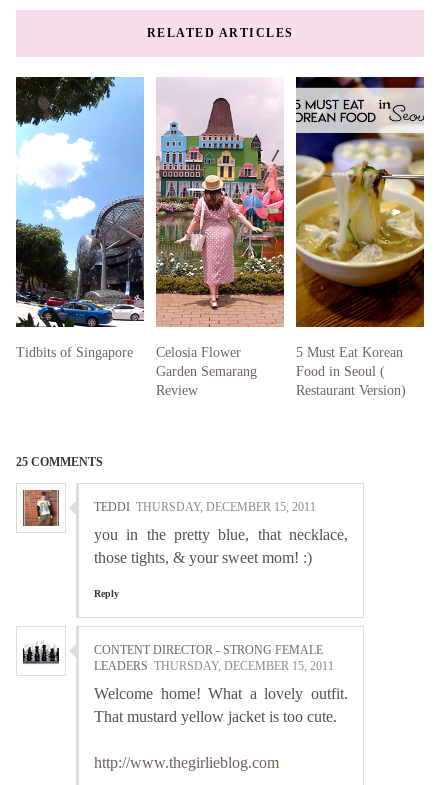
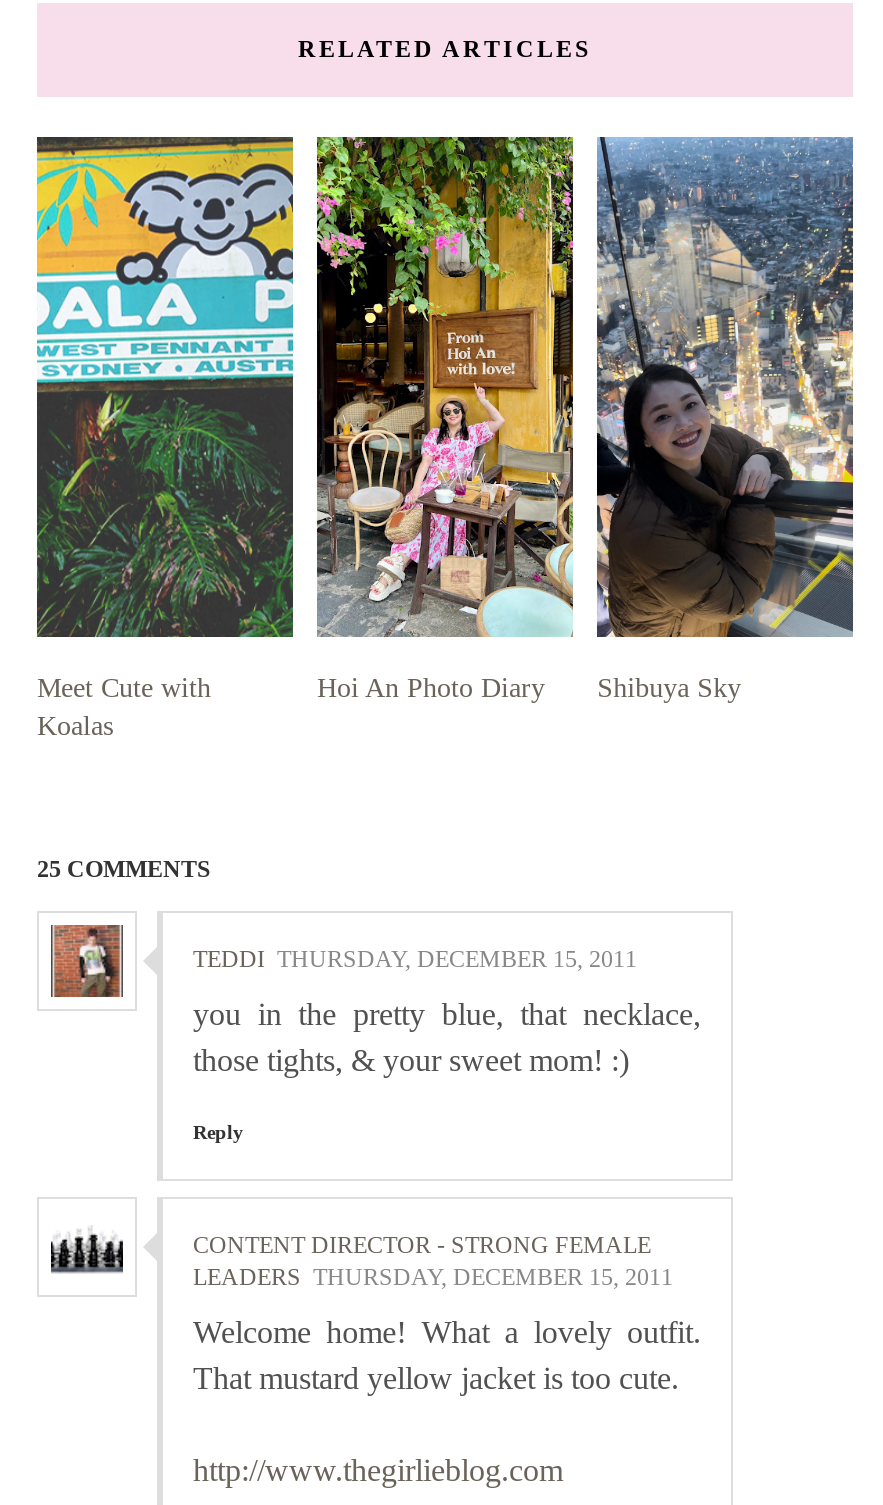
- [image]
- Tidbits of Singapore
- Celosia Flower
- Garden Semarang
- Review
+ [image]
+ Meet Cute with
+ Koalas

- [image]
+ [image]

- [image]
- 5 Must Eat Korean
- Food in Seoul (
- Restaurant Version)
+ [image]
+ Hoi An Photo Diary
+ Shibuya Sky
